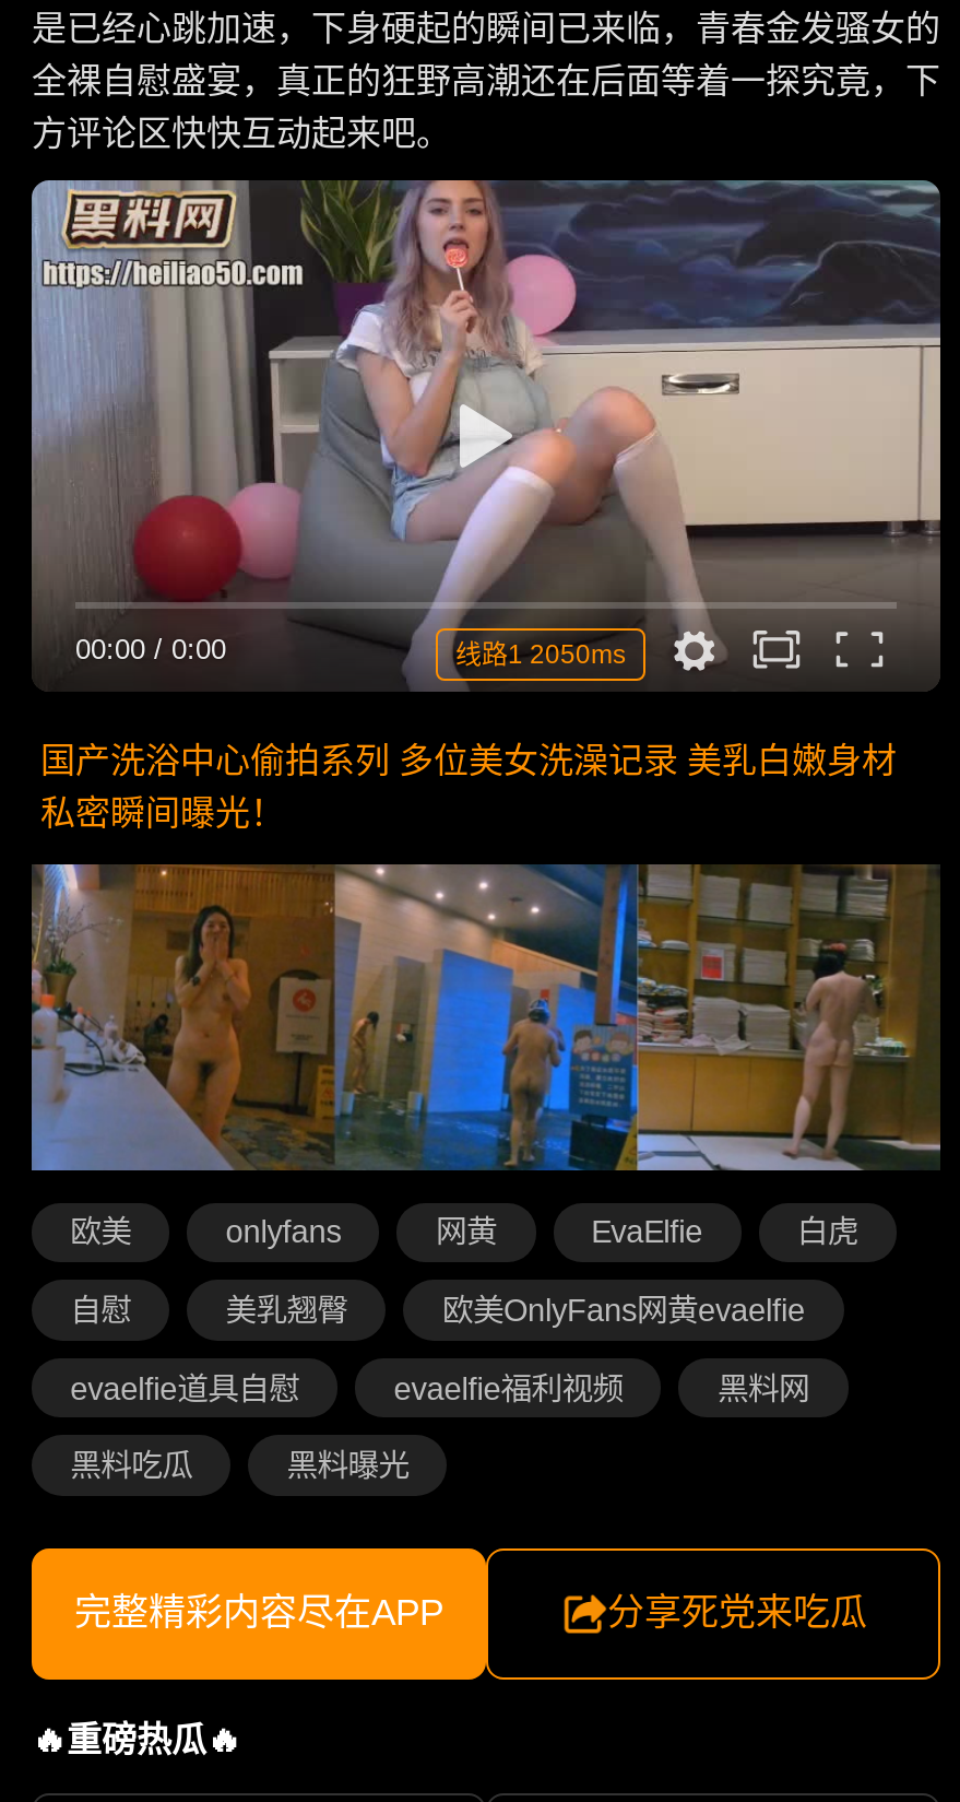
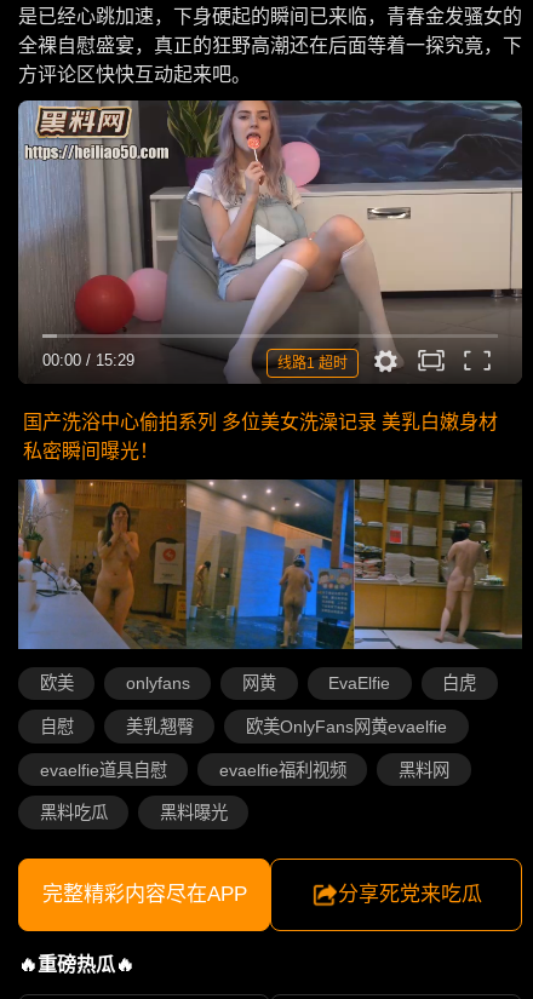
- 00:00 / 0:00
- 线路1 2050ms
+ 00:00 / 15:29
+ 线路1 超时
